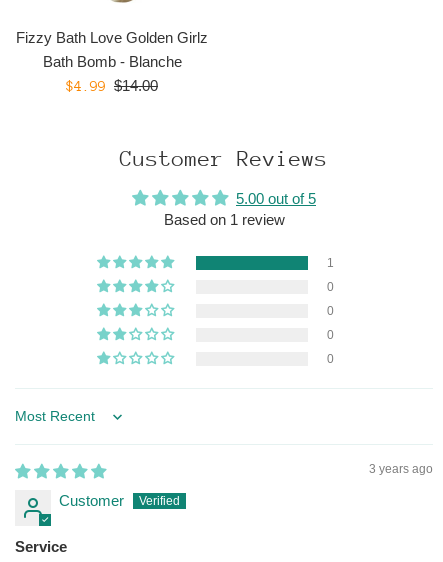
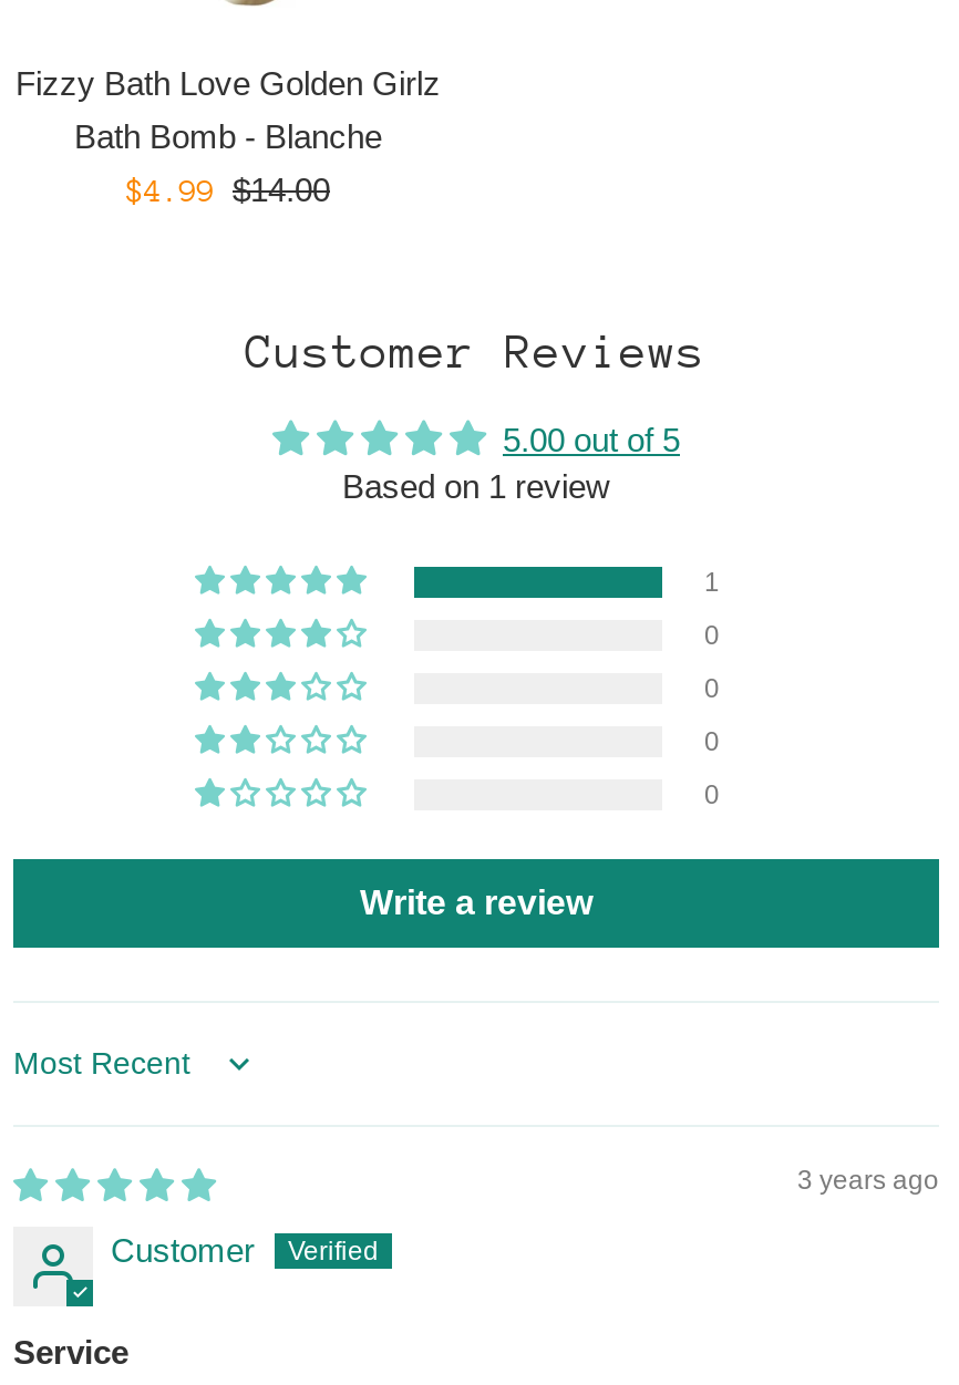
+ Write a review
